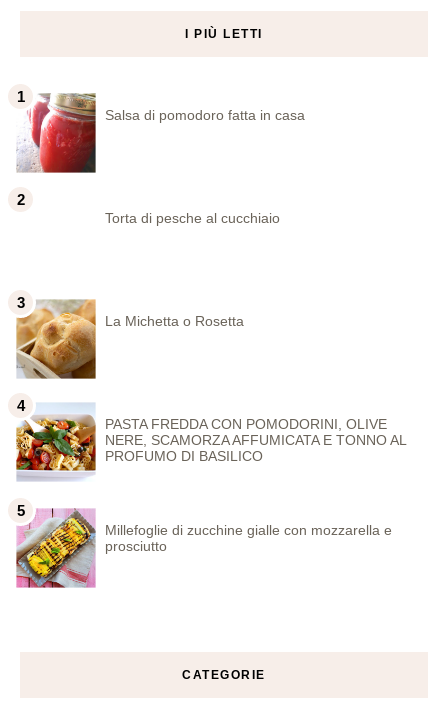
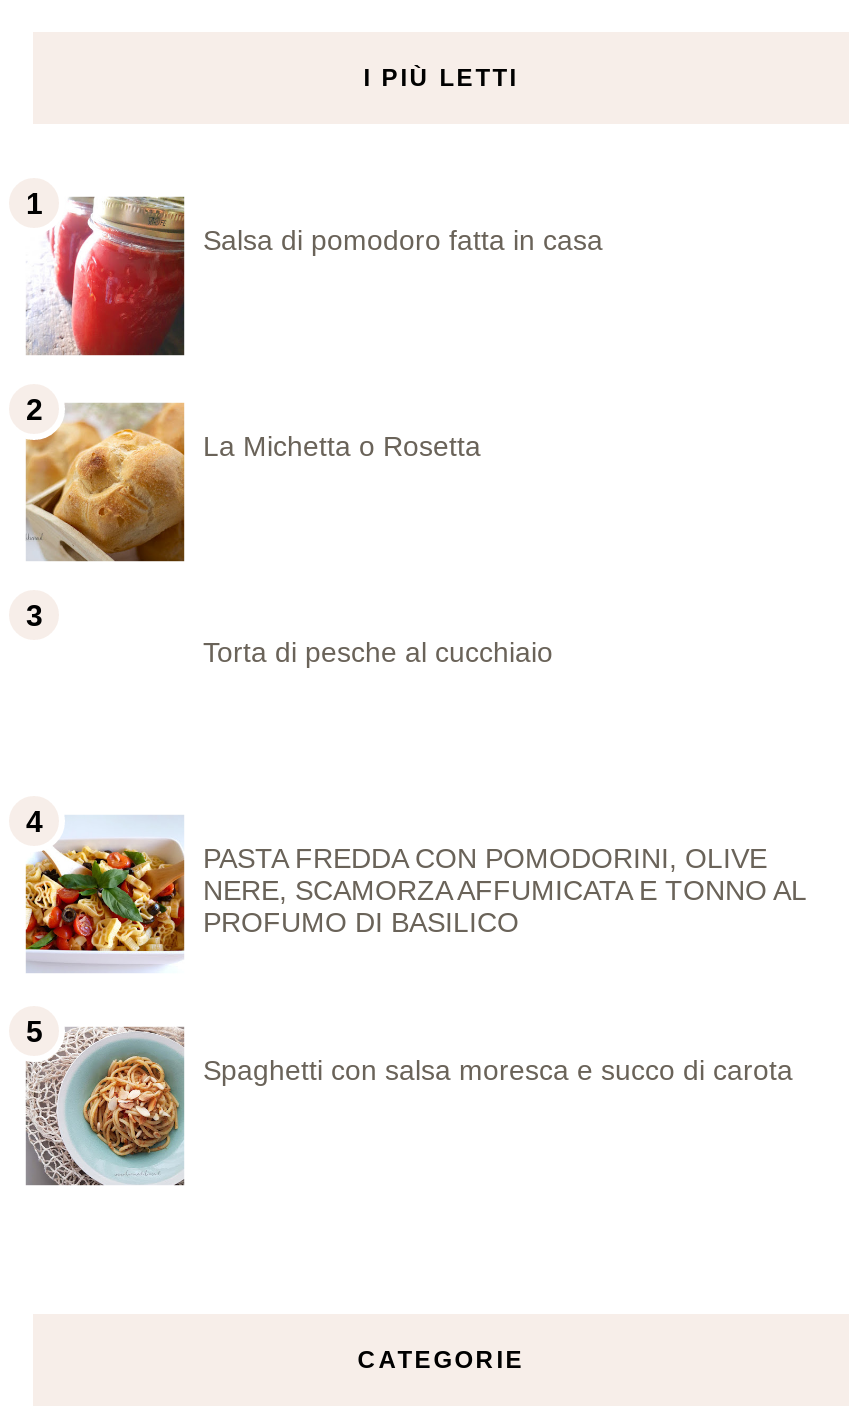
moved down: Torta di pesche al cucchiaio

moved up: [image] | La Michetta o Rosetta

- [image]
- Millefoglie di zucchine gialle con mozzarella e
- prosciutto
+ [image]
+ Spaghetti con salsa moresca e succo di carota
